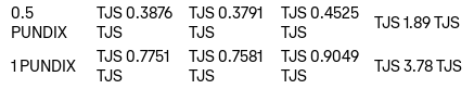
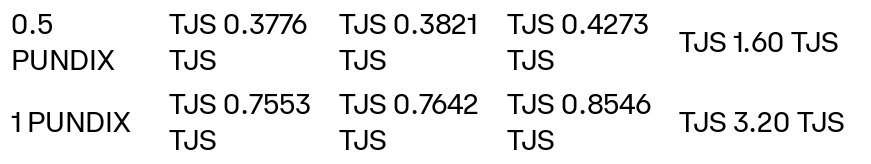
- TJS 0.3876
+ TJS 0.3776

- TJS 0.3791
+ TJS 0.3821

- TJS 0.4525
+ TJS 0.4273

- TJS 1.89 TJS
+ TJS 1.60 TJS

- TJS 0.7751
+ TJS 0.7553

- TJS 0.7581
+ TJS 0.7642

- TJS 0.9049
+ TJS 0.8546

- TJS 3.78 TJS
+ TJS 3.20 TJS
